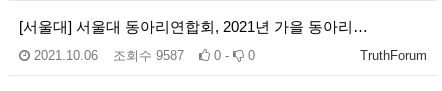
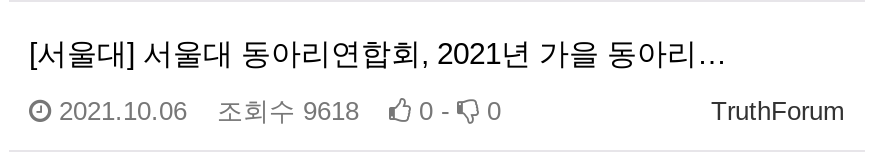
- 조회수 9587
+ 조회수 9618
